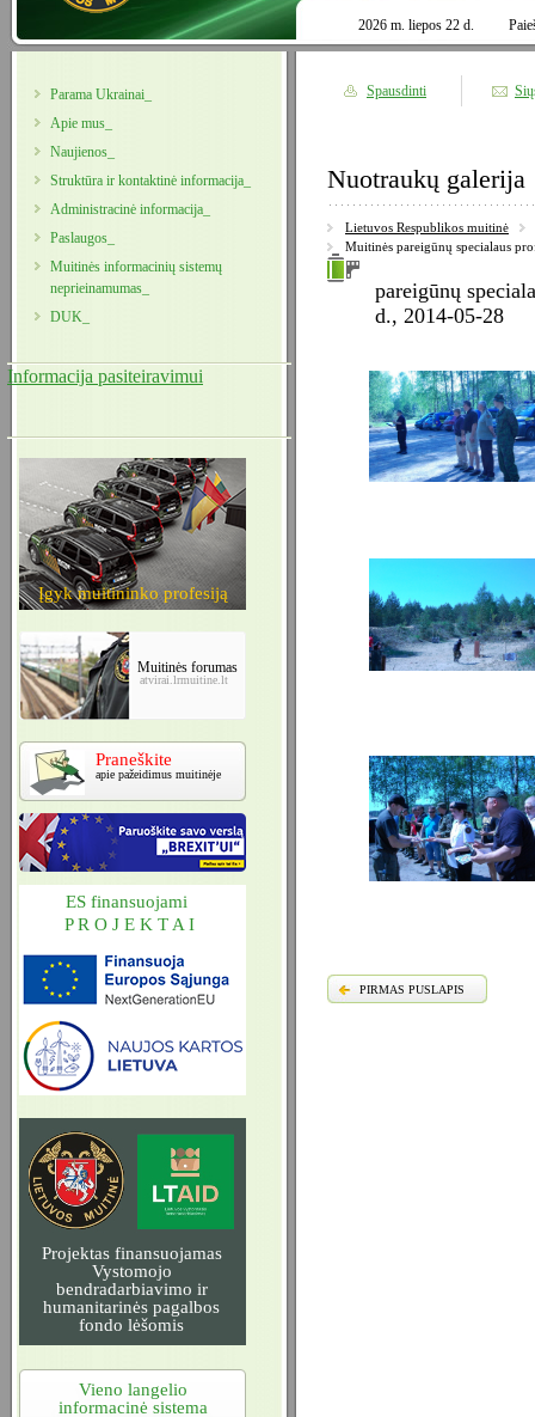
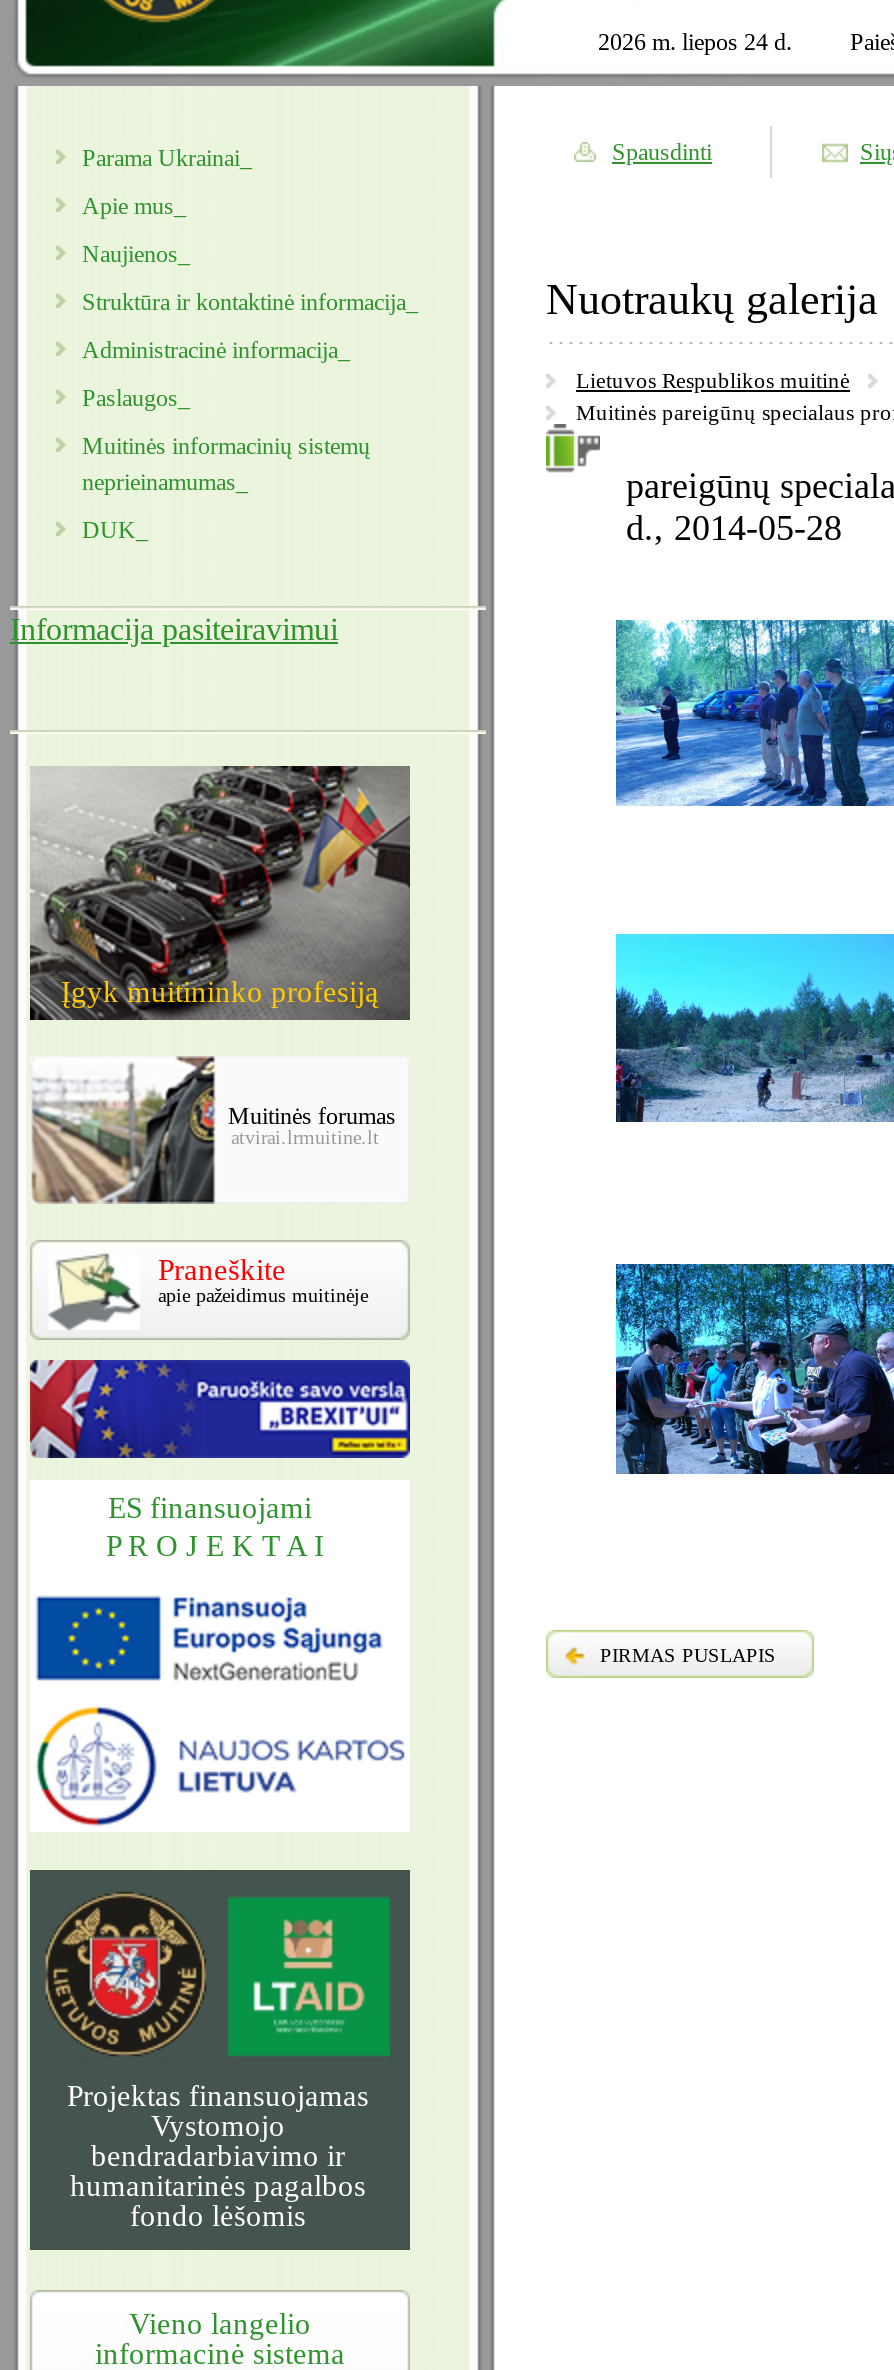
- 2026 m. liepos 22 d.
+ 2026 m. liepos 24 d.
